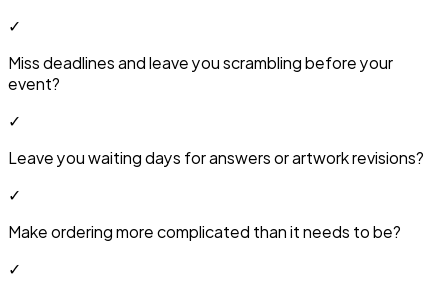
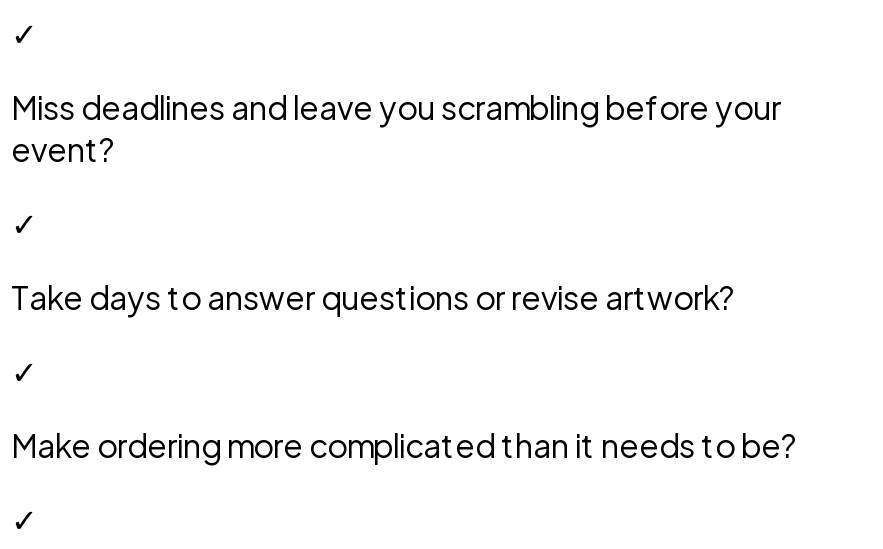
- Leave you waiting days for answers or artwork revisions?
+ Take days to answer questions or revise artwork?
